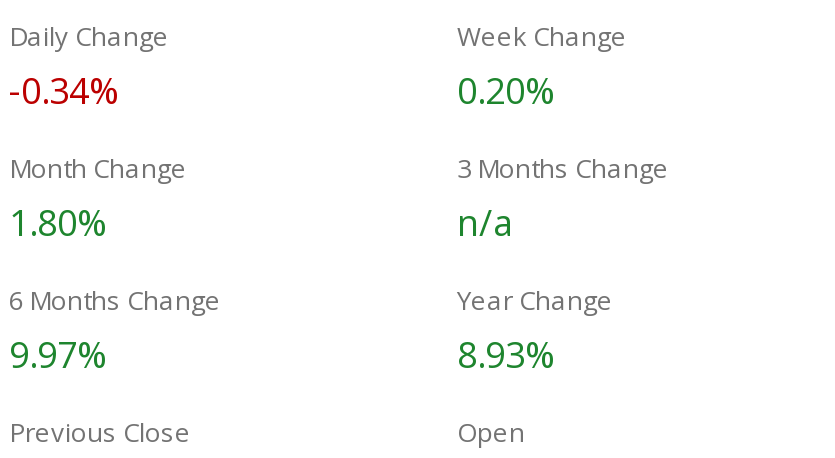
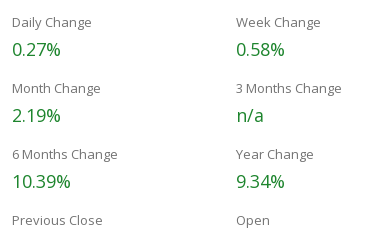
- -0.34%
+ 0.27%

- 0.20%
+ 0.58%

- 1.80%
+ 2.19%

- 9.97%
+ 10.39%

- 8.93%
+ 9.34%
